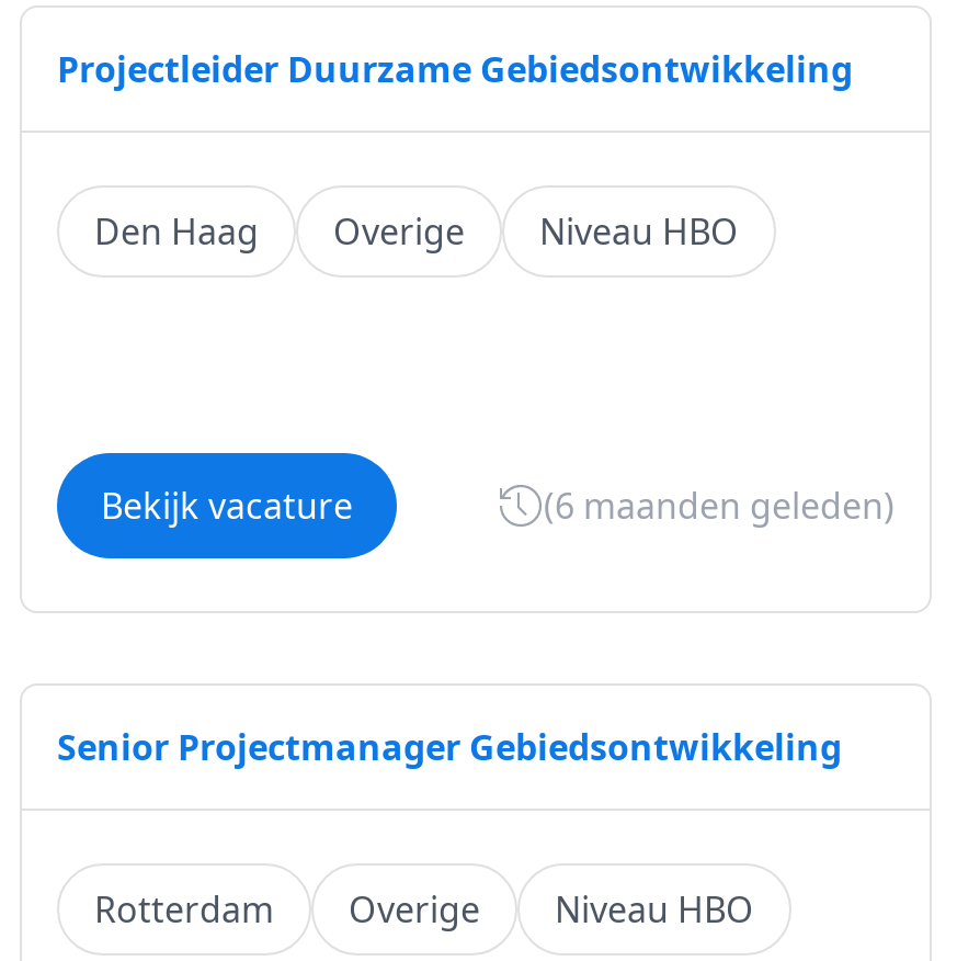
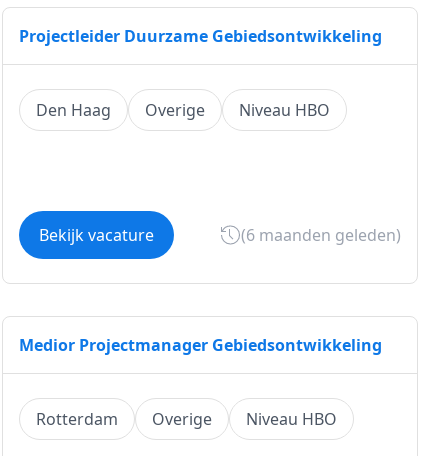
- Senior Projectmanager Gebiedsontwikkeling
+ Medior Projectmanager Gebiedsontwikkeling
